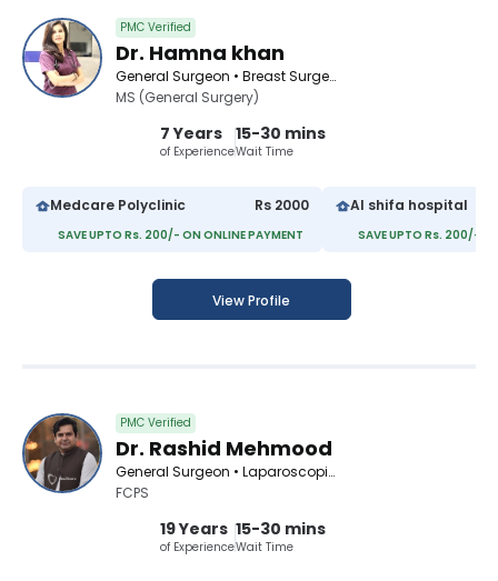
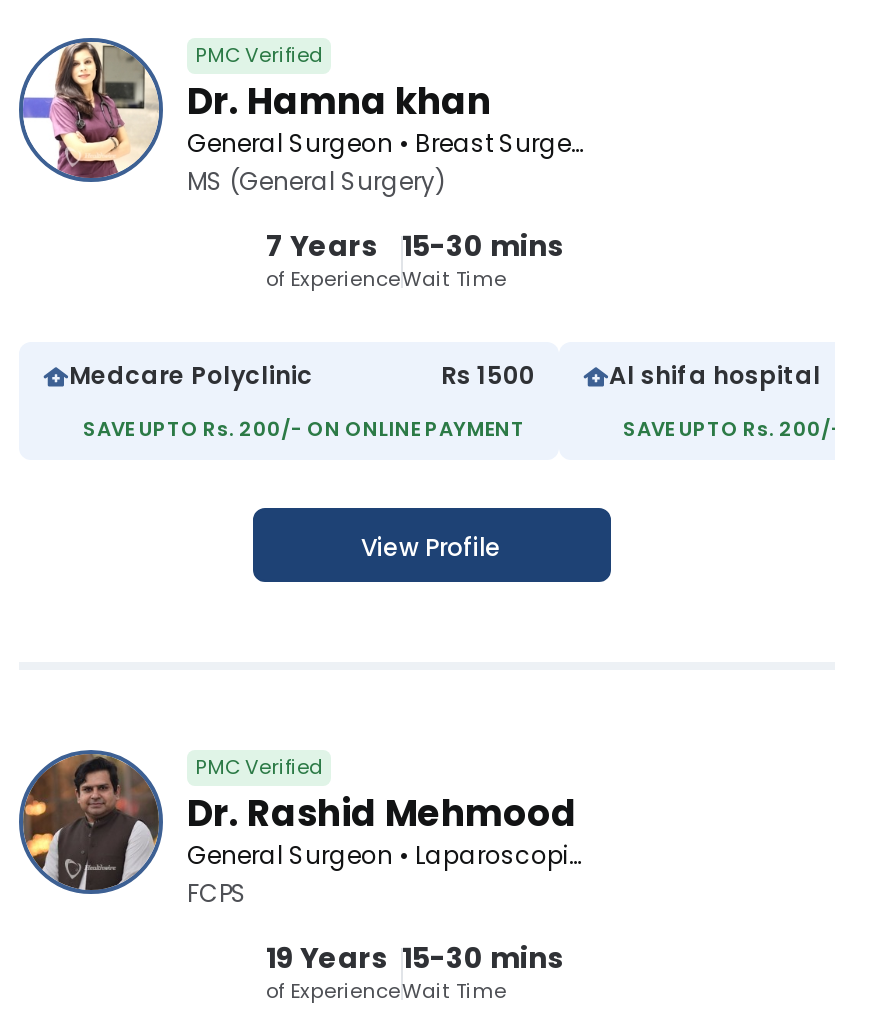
- Rs 2000
+ Rs 1500
